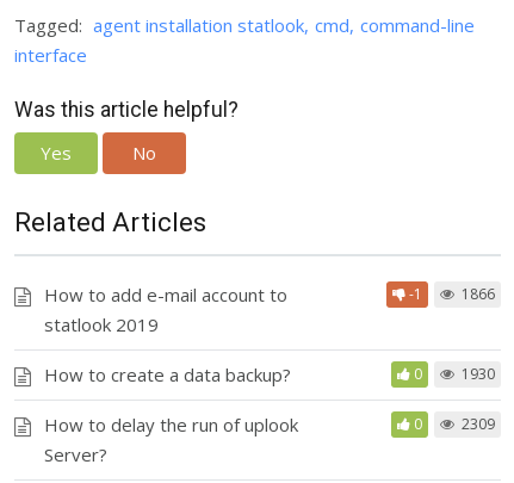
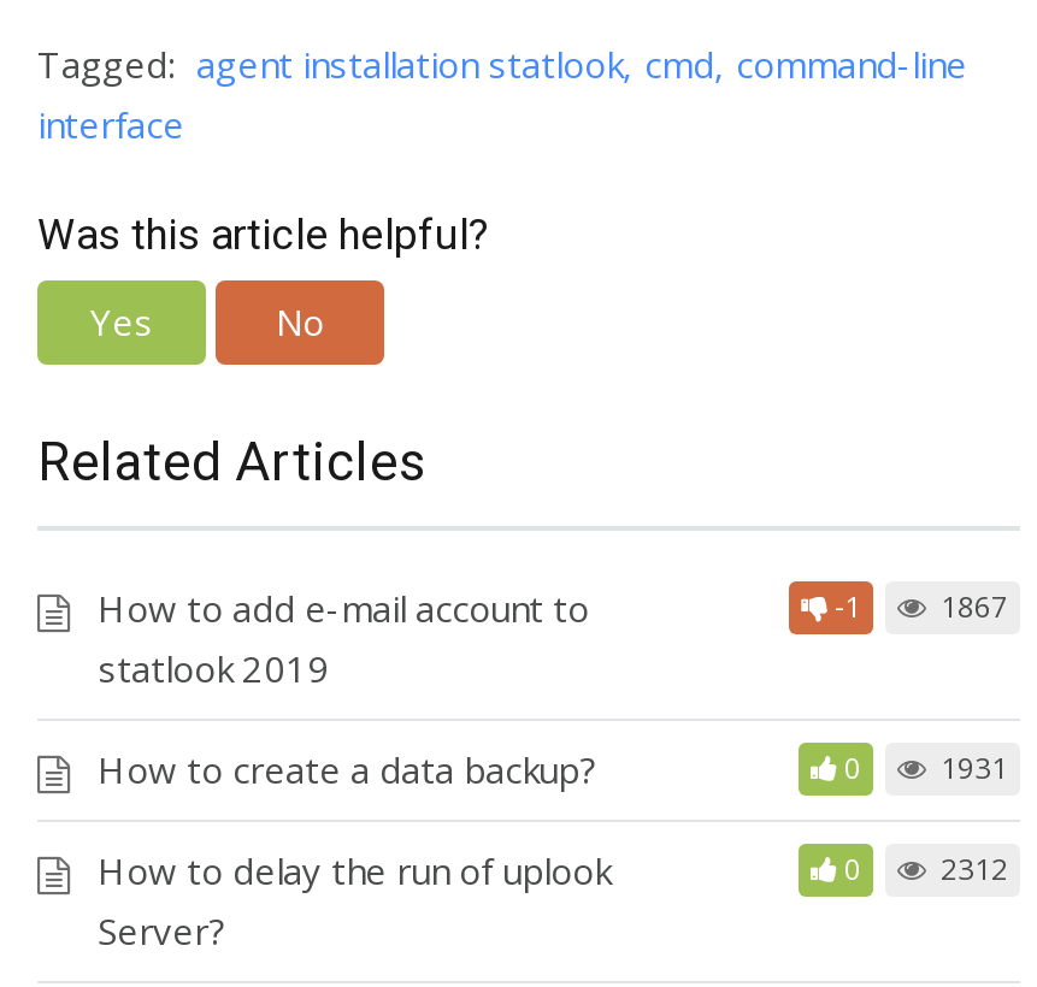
- -1 1866
+ -1 1867

- 0 1930
+ 0 1931

- 0 2309
+ 0 2312
